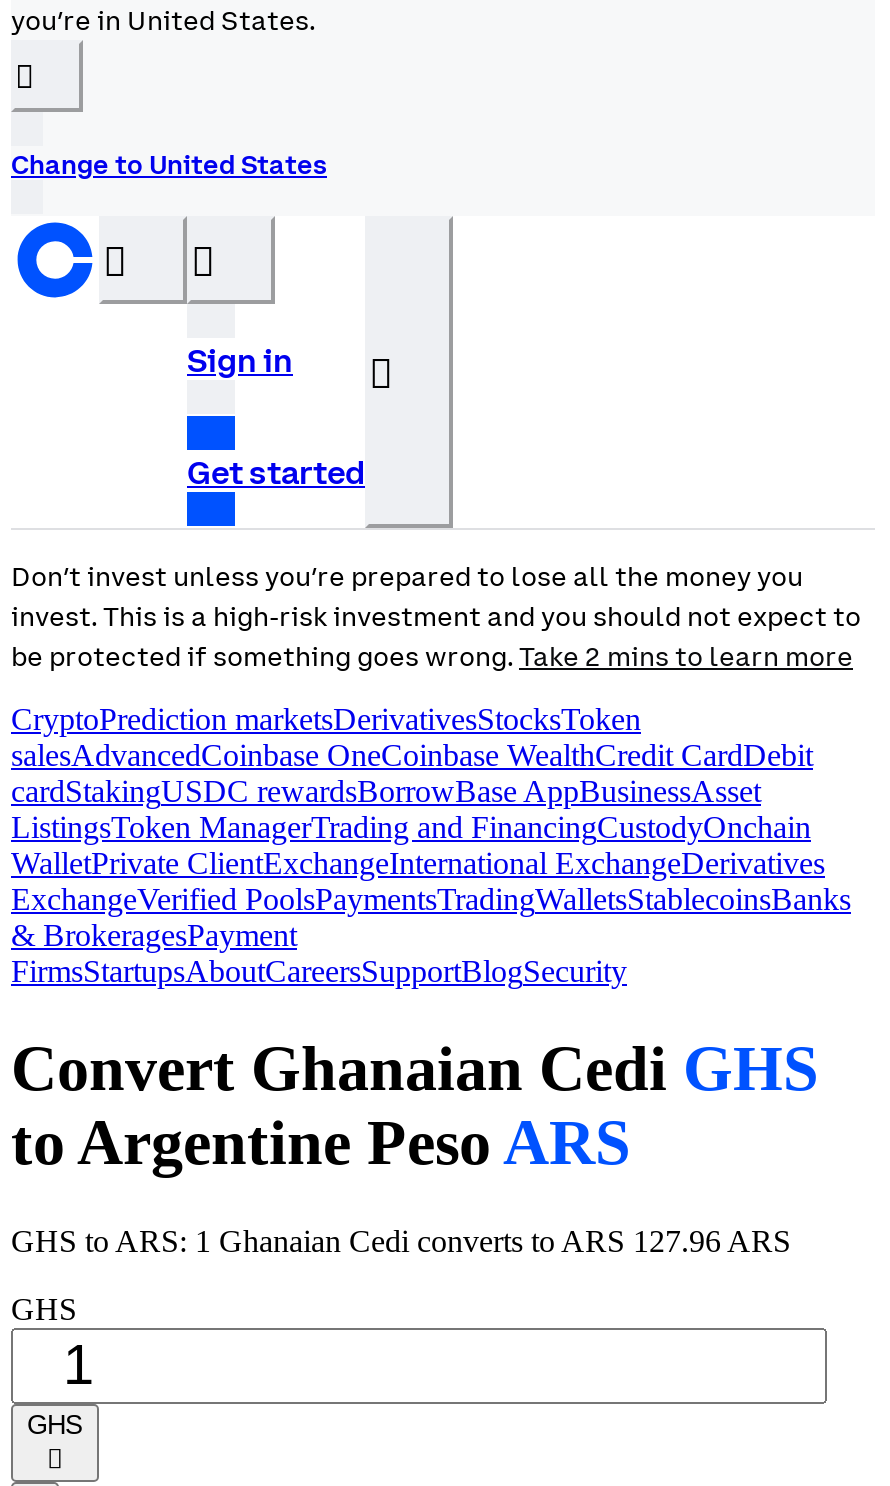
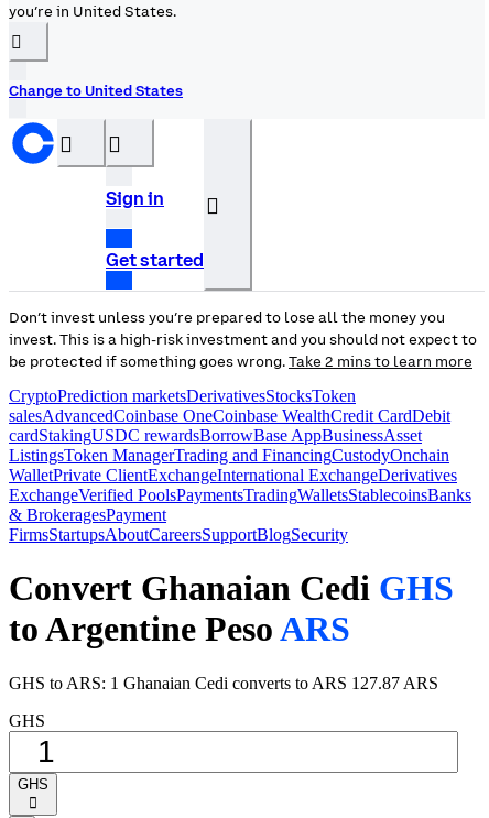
- GHS to ARS: 1 Ghanaian Cedi converts to ARS 127.96 ARS
+ GHS to ARS: 1 Ghanaian Cedi converts to ARS 127.87 ARS
